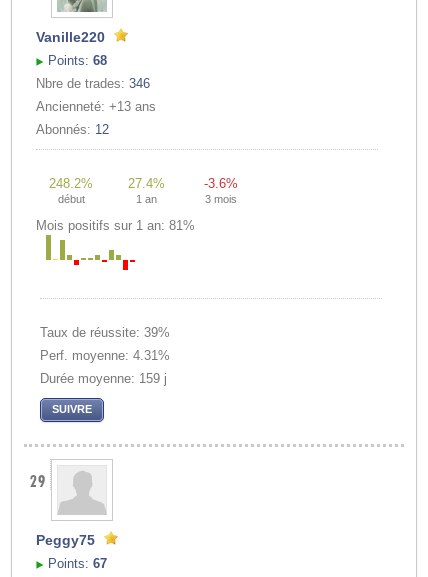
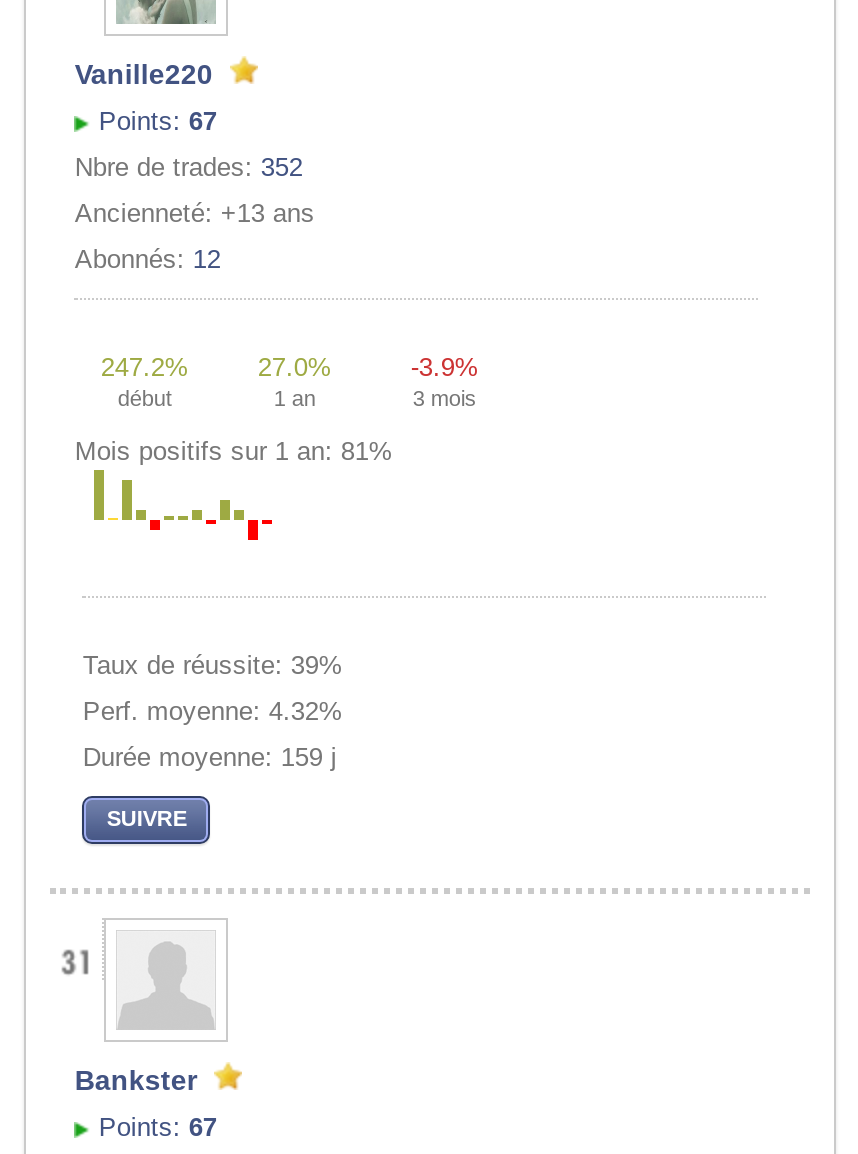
- Points: 68
+ Points: 67

- Nbre de trades: 346
+ Nbre de trades: 352

- 248.2%
+ 247.2%

- 27.4%
+ 27.0%

- -3.6%
+ -3.9%

- Perf. moyenne: 4.31%
+ Perf. moyenne: 4.32%

- Peggy75
+ Bankster
